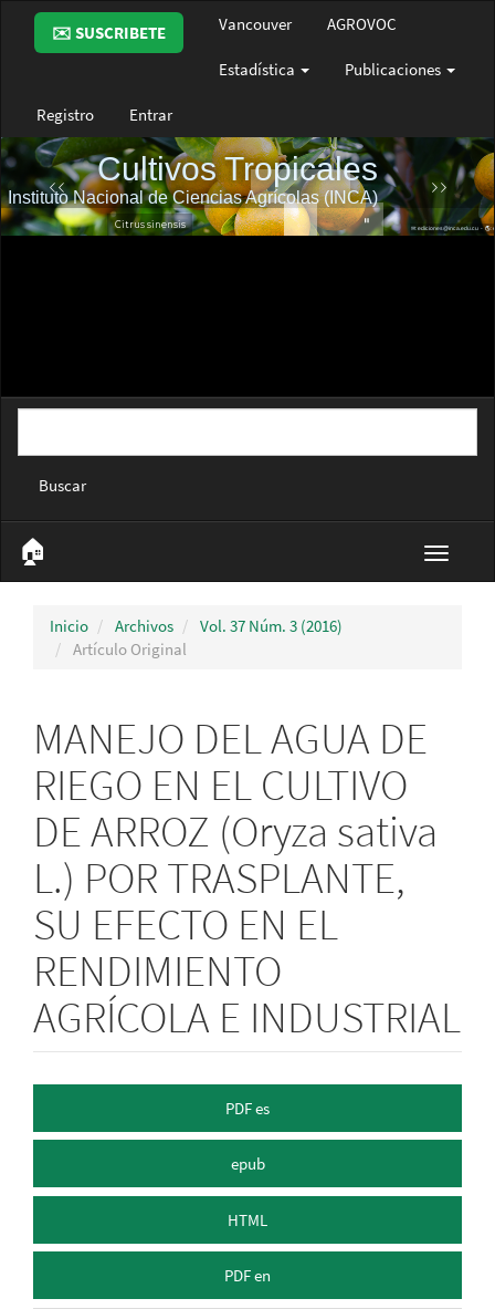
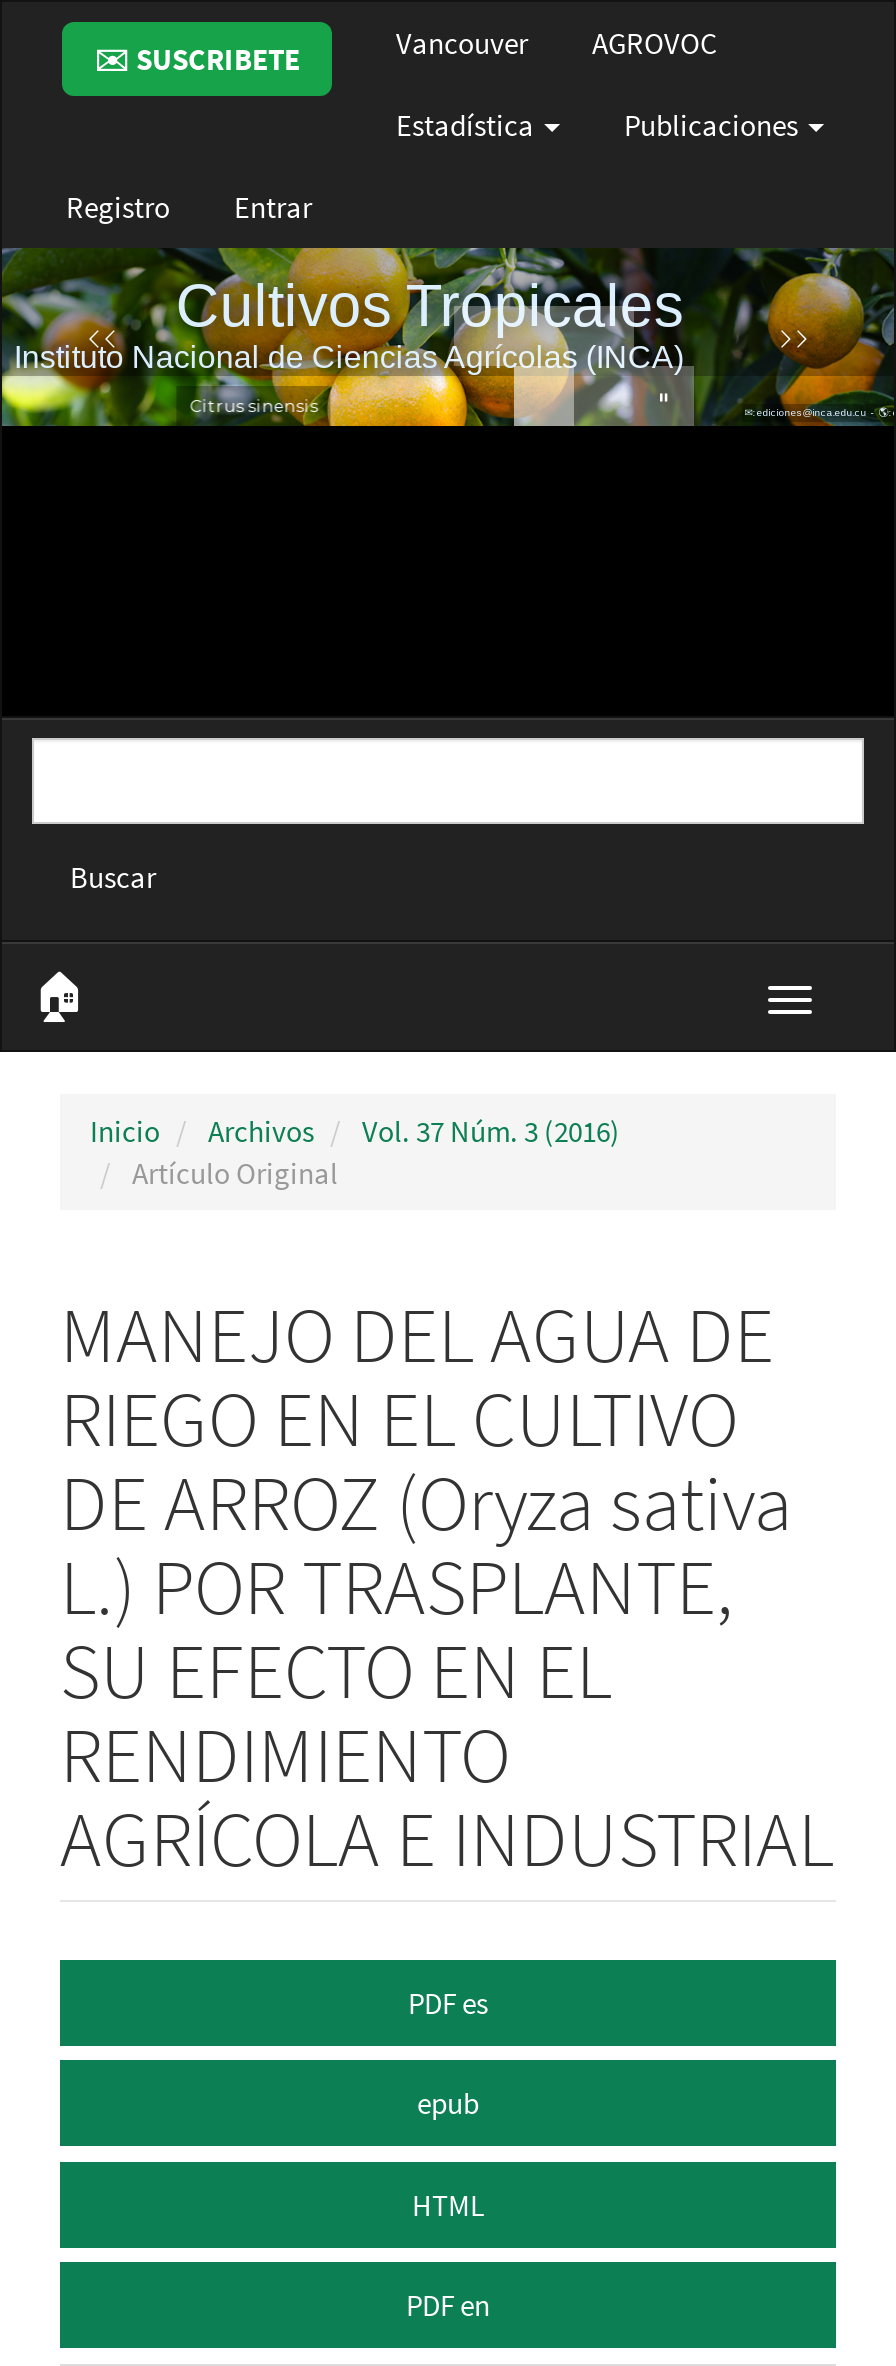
- [image]
+ [image]
